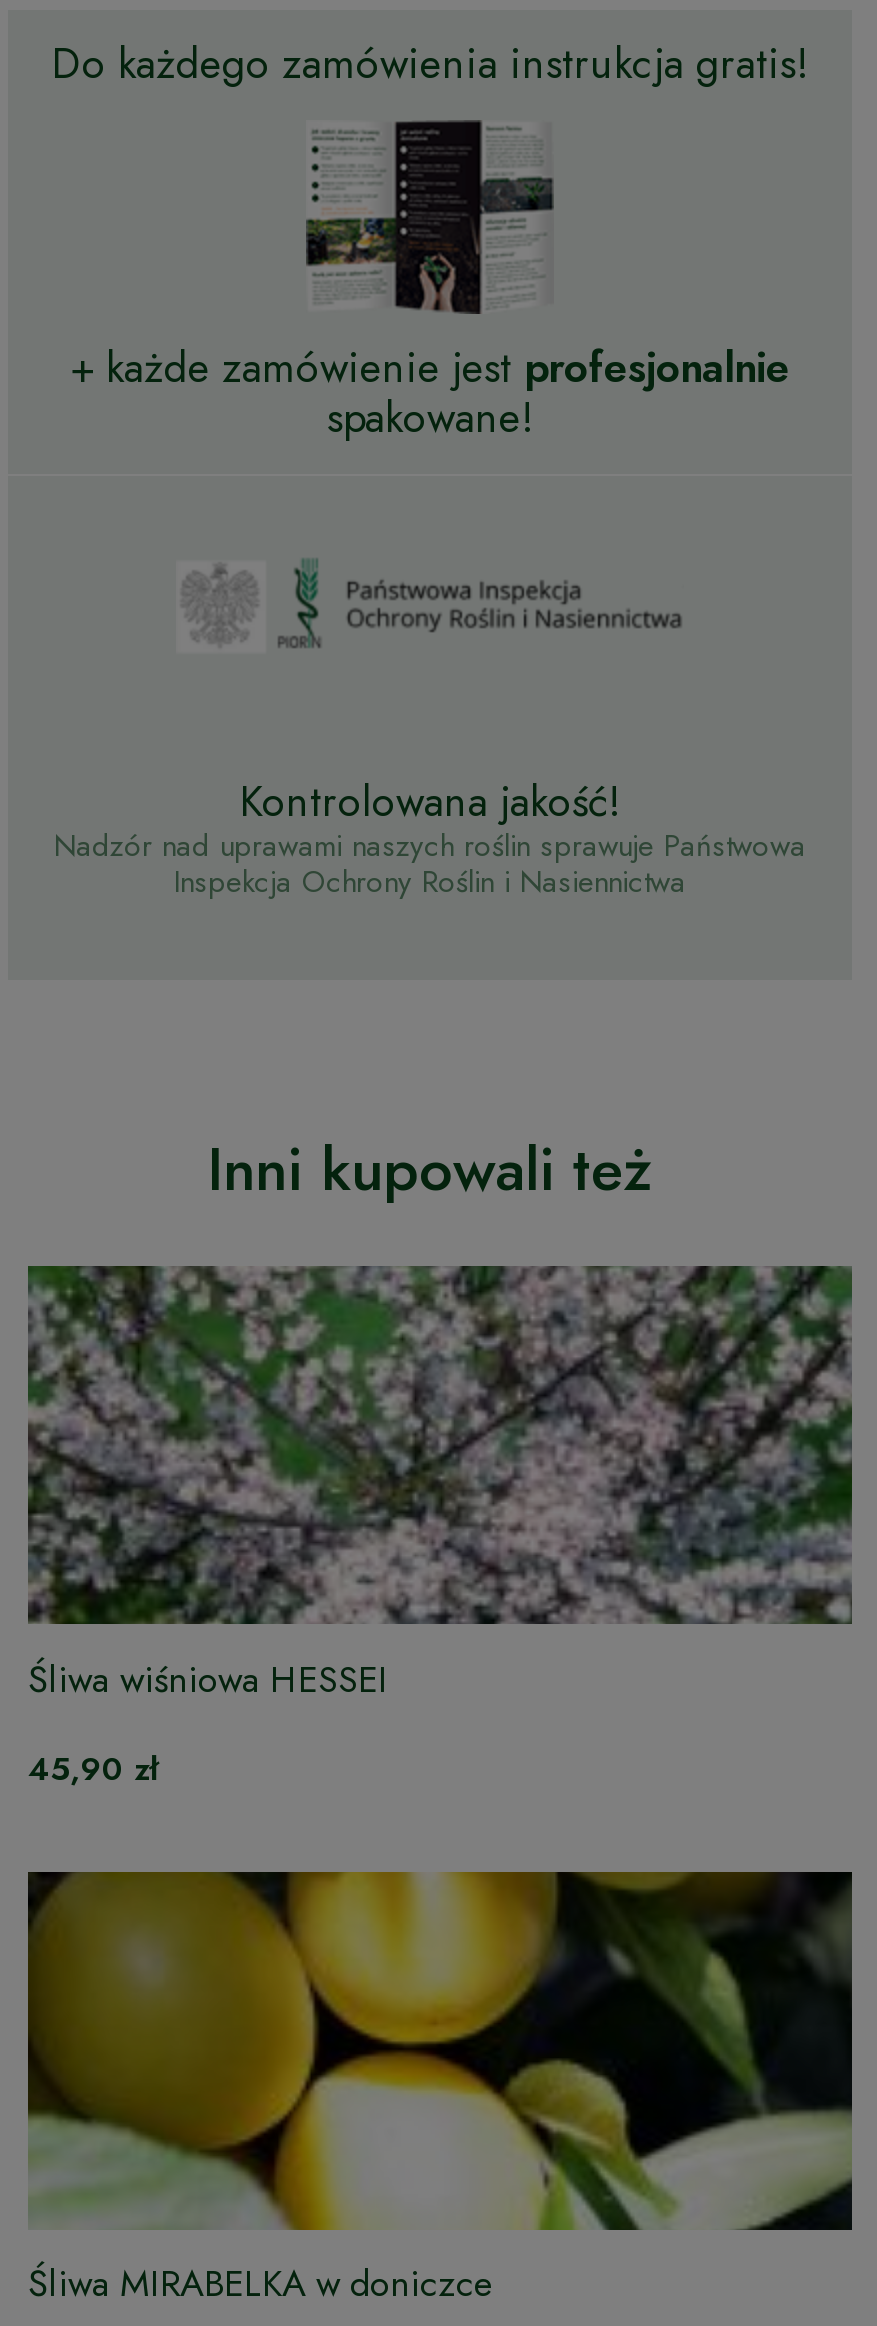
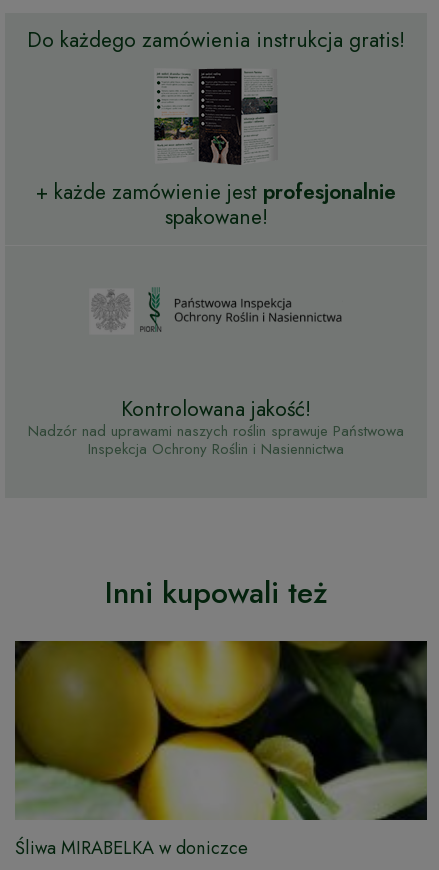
- [image]
- Śliwa wiśniowa HESSEI
- 45,90 zł
